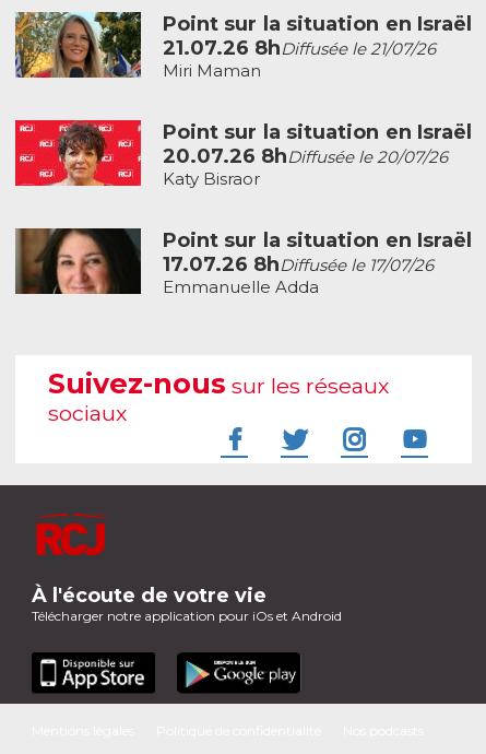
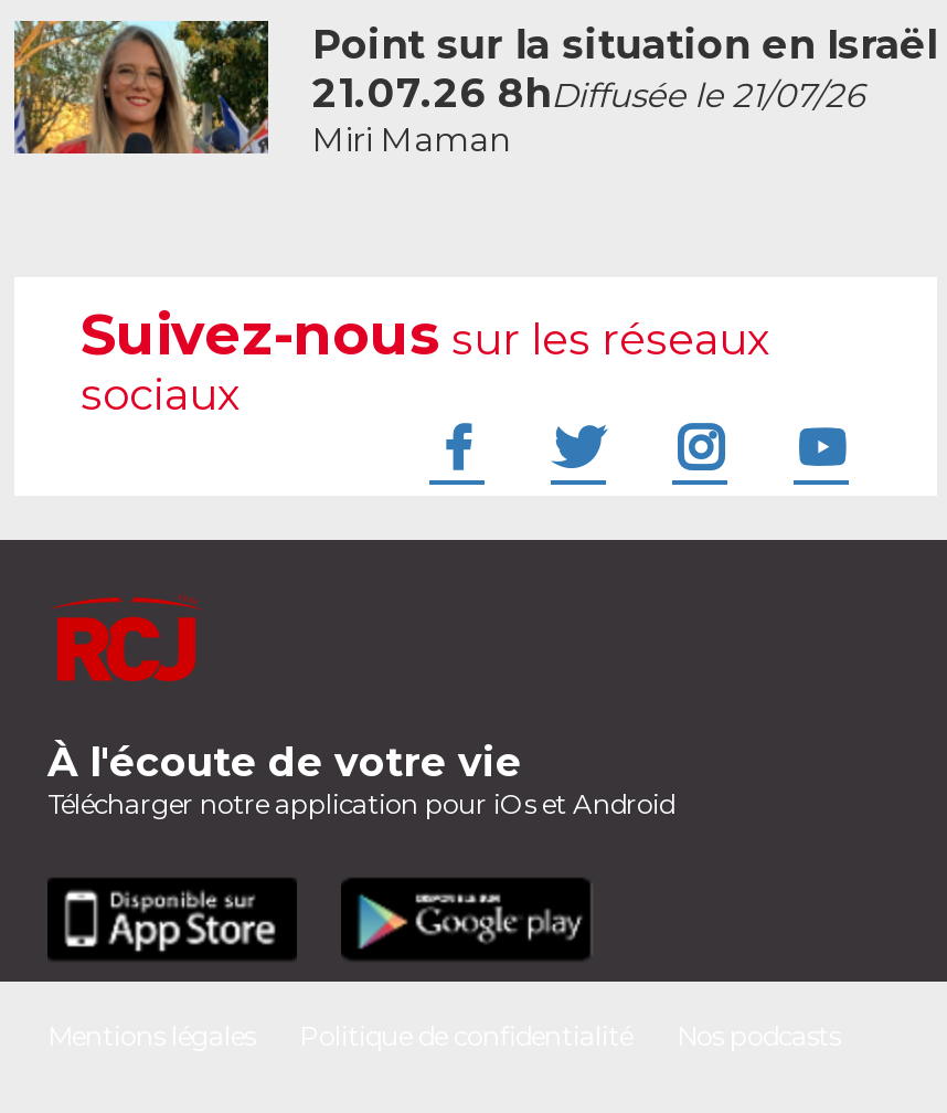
- [image]
- Point sur la situation en Israël
- 20.07.26 8hDiffusée le 20/07/26
- Katy Bisraor
- Point sur la situation en Israël
- 17.07.26 8hDiffusée le 17/07/26
- Emmanuelle Adda

- [image]
